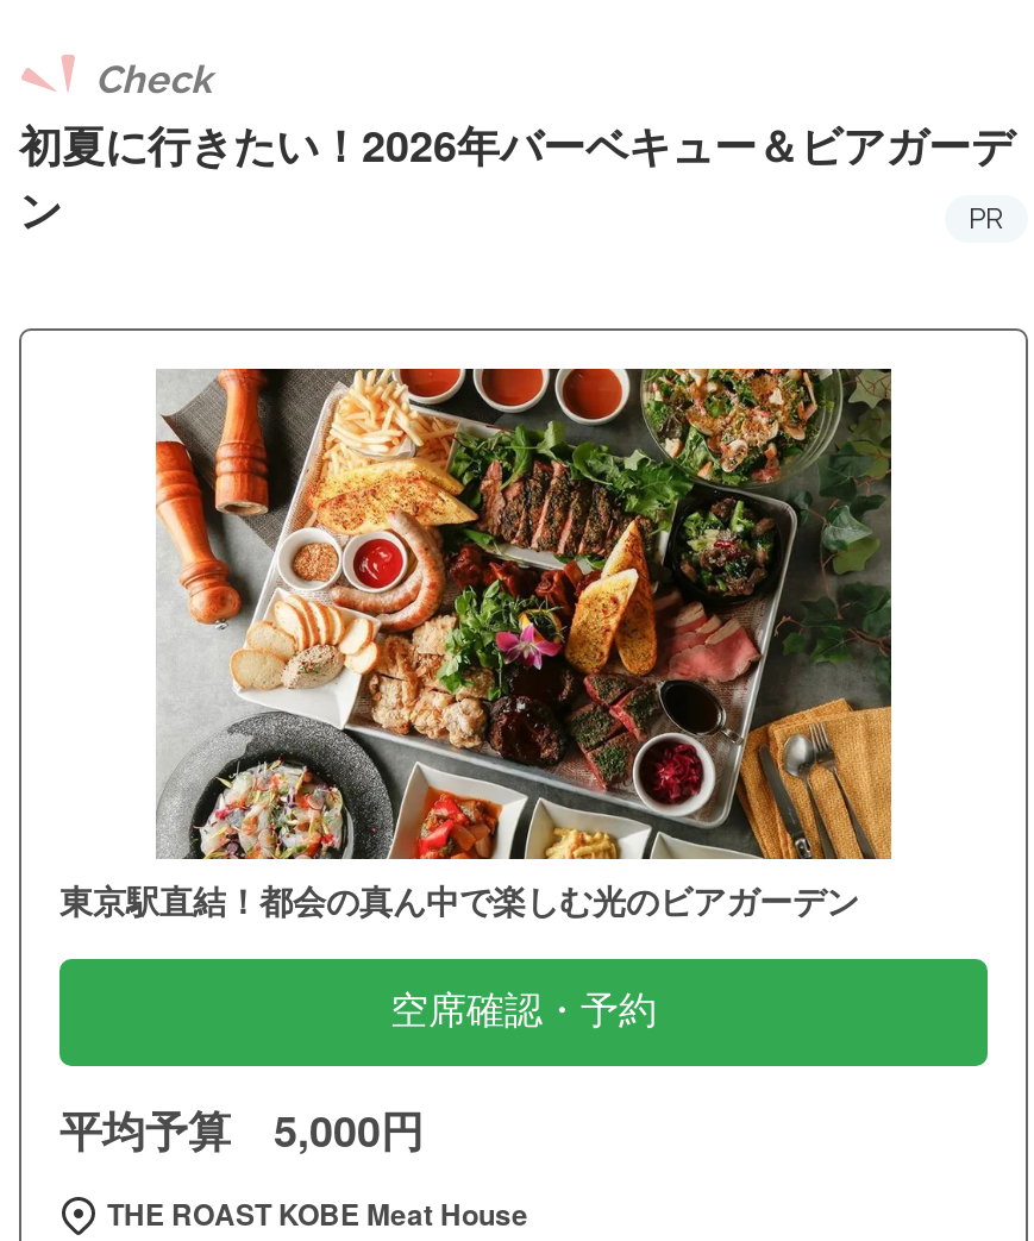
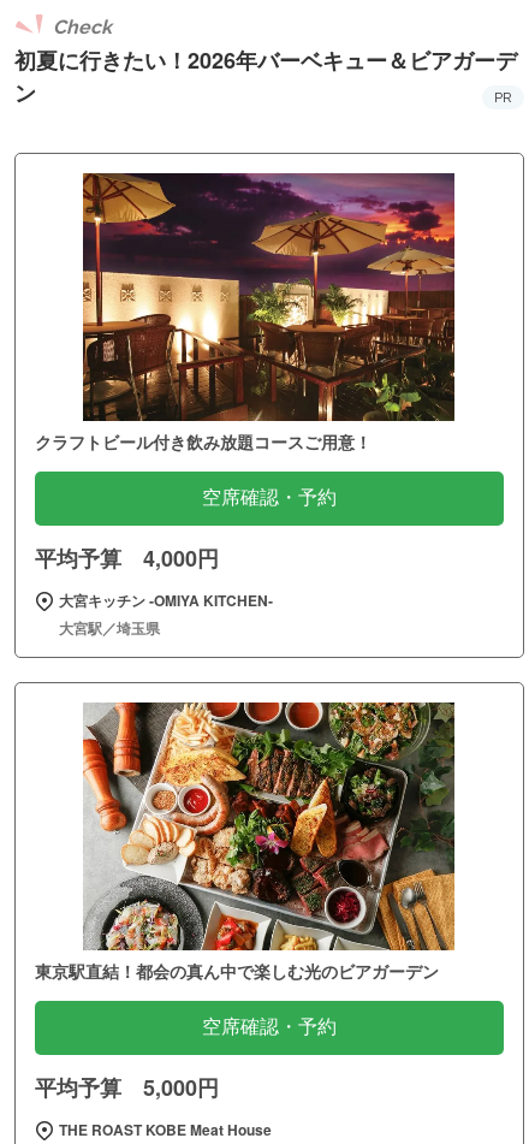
+ [image]
+ クラフトビール付き飲み放題コースご用意！
+ 空席確認・予約
+ 平均予算 4,000円
+ 大宮キッチン ‐OMIYA KITCHEN‐
+ 大宮駅／埼玉県
